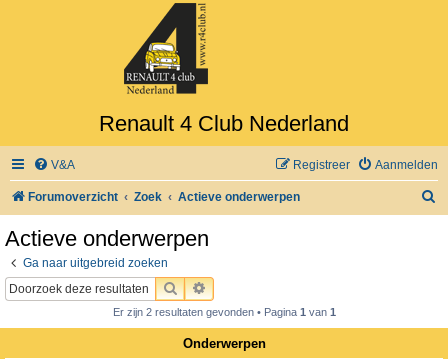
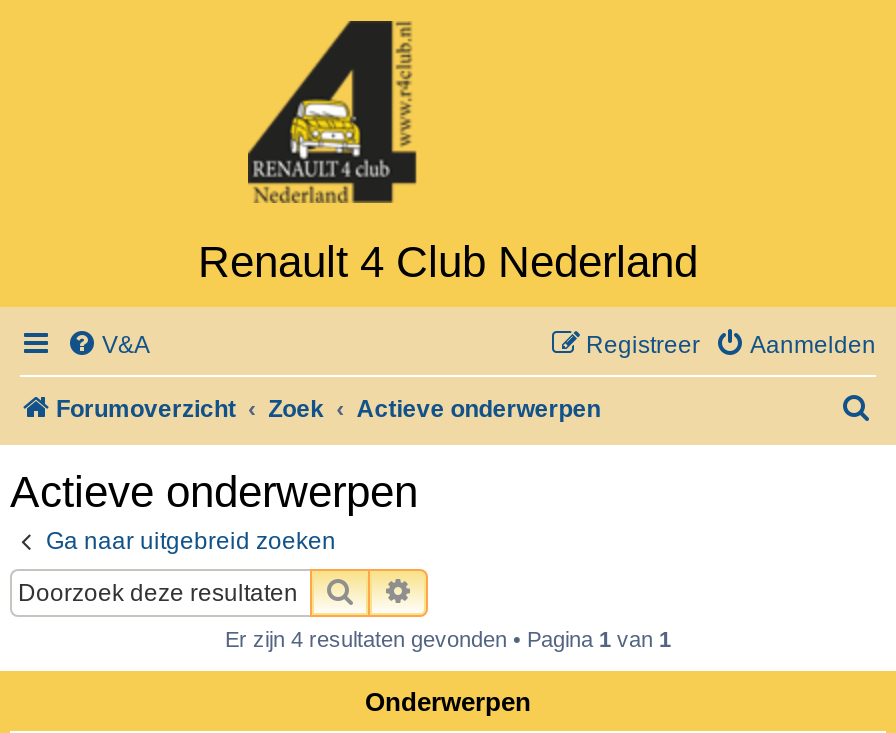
- Er zijn 2 resultaten gevonden • Pagina 1 van 1
+ Er zijn 4 resultaten gevonden • Pagina 1 van 1
